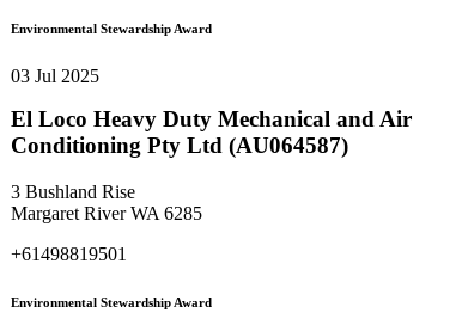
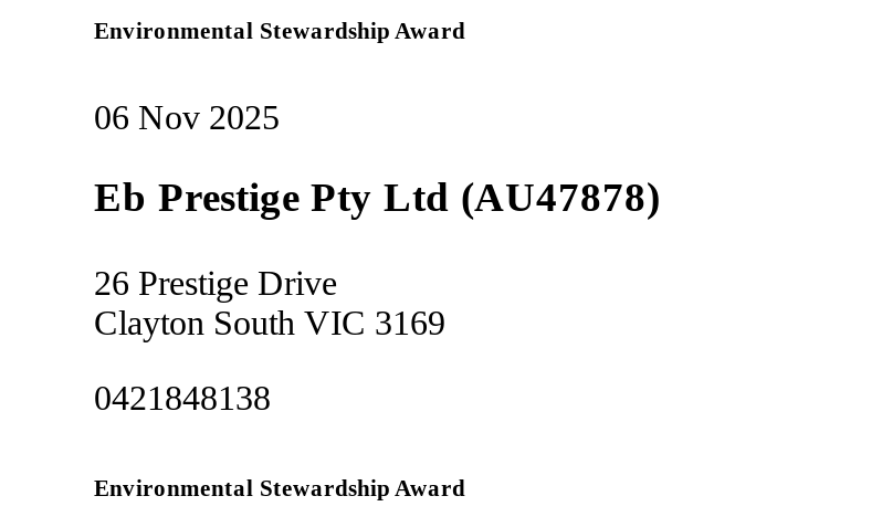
- 03 Jul 2025
+ 06 Nov 2025

- El Loco Heavy Duty Mechanical and Air
- Conditioning Pty Ltd (AU064587)
+ Eb Prestige Pty Ltd (AU47878)

- 3 Bushland Rise
- Margaret River WA 6285
+ 26 Prestige Drive
+ Clayton South VIC 3169

- +61498819501
+ 0421848138
